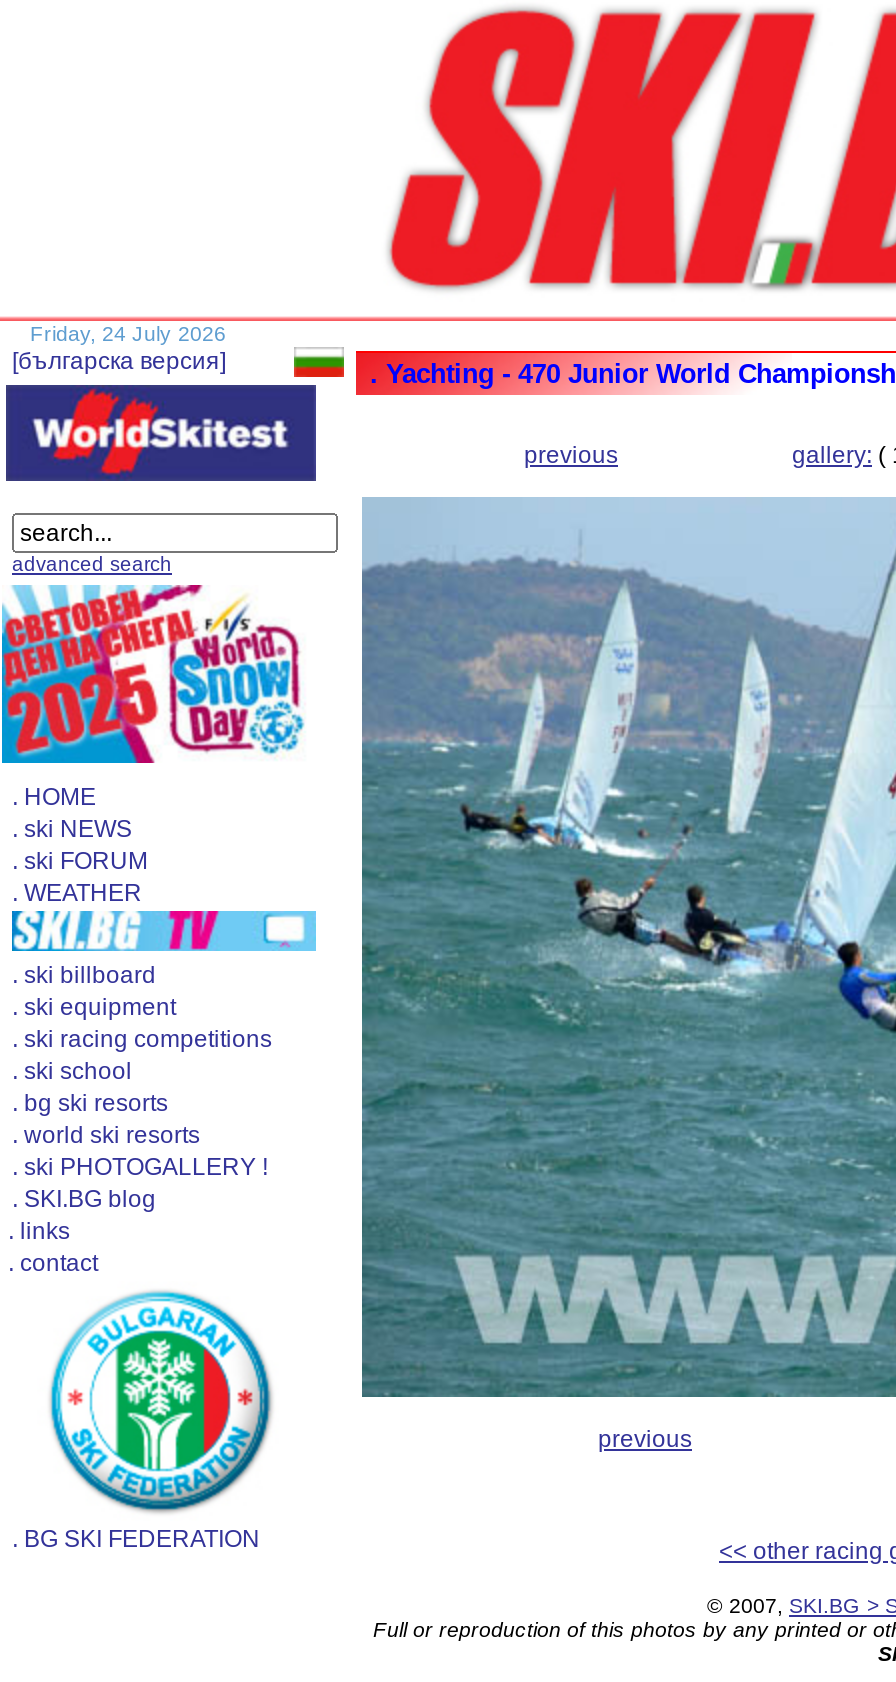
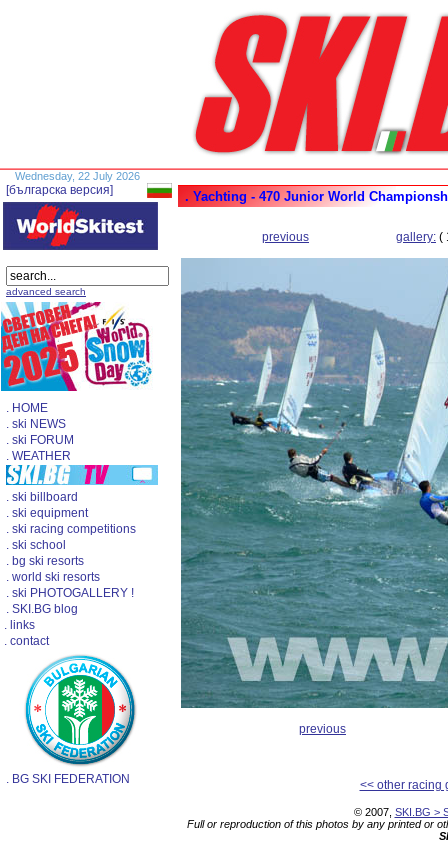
- Friday, 24 July 2026
+ Wednesday, 22 July 2026
